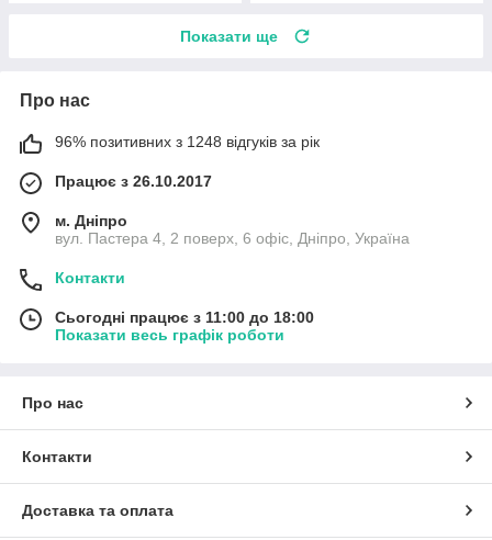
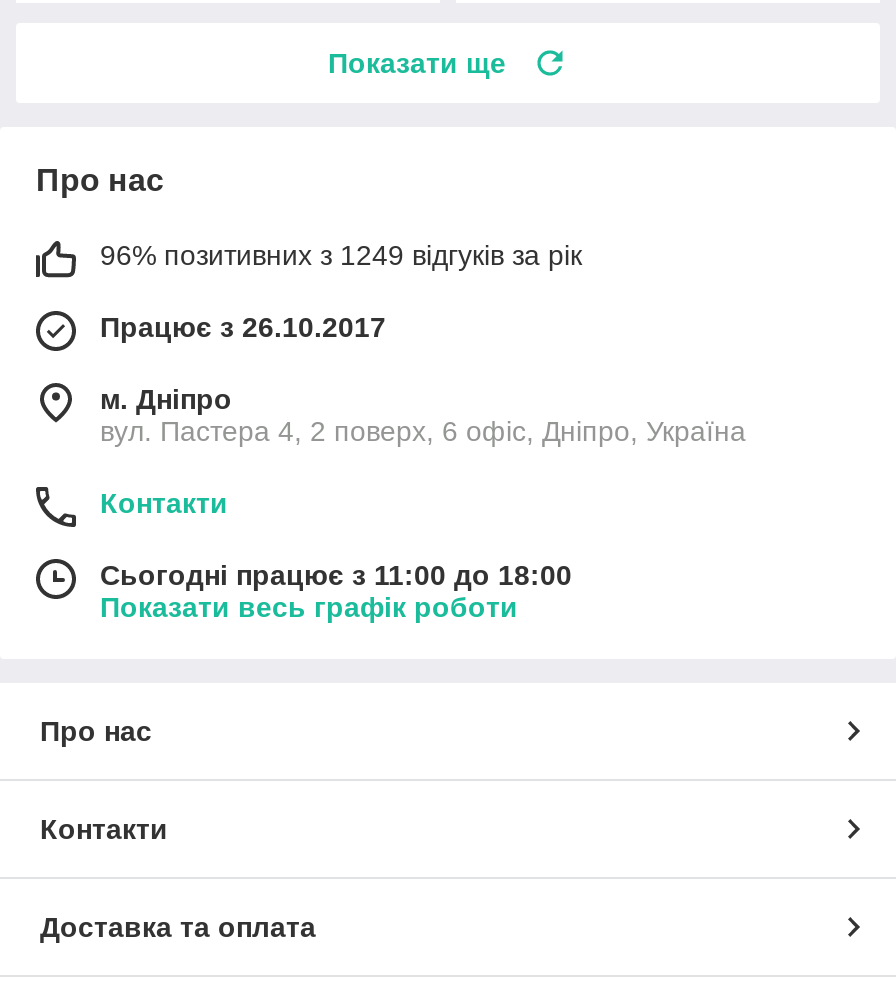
- 96% позитивних з 1248 відгуків за рік
+ 96% позитивних з 1249 відгуків за рік
